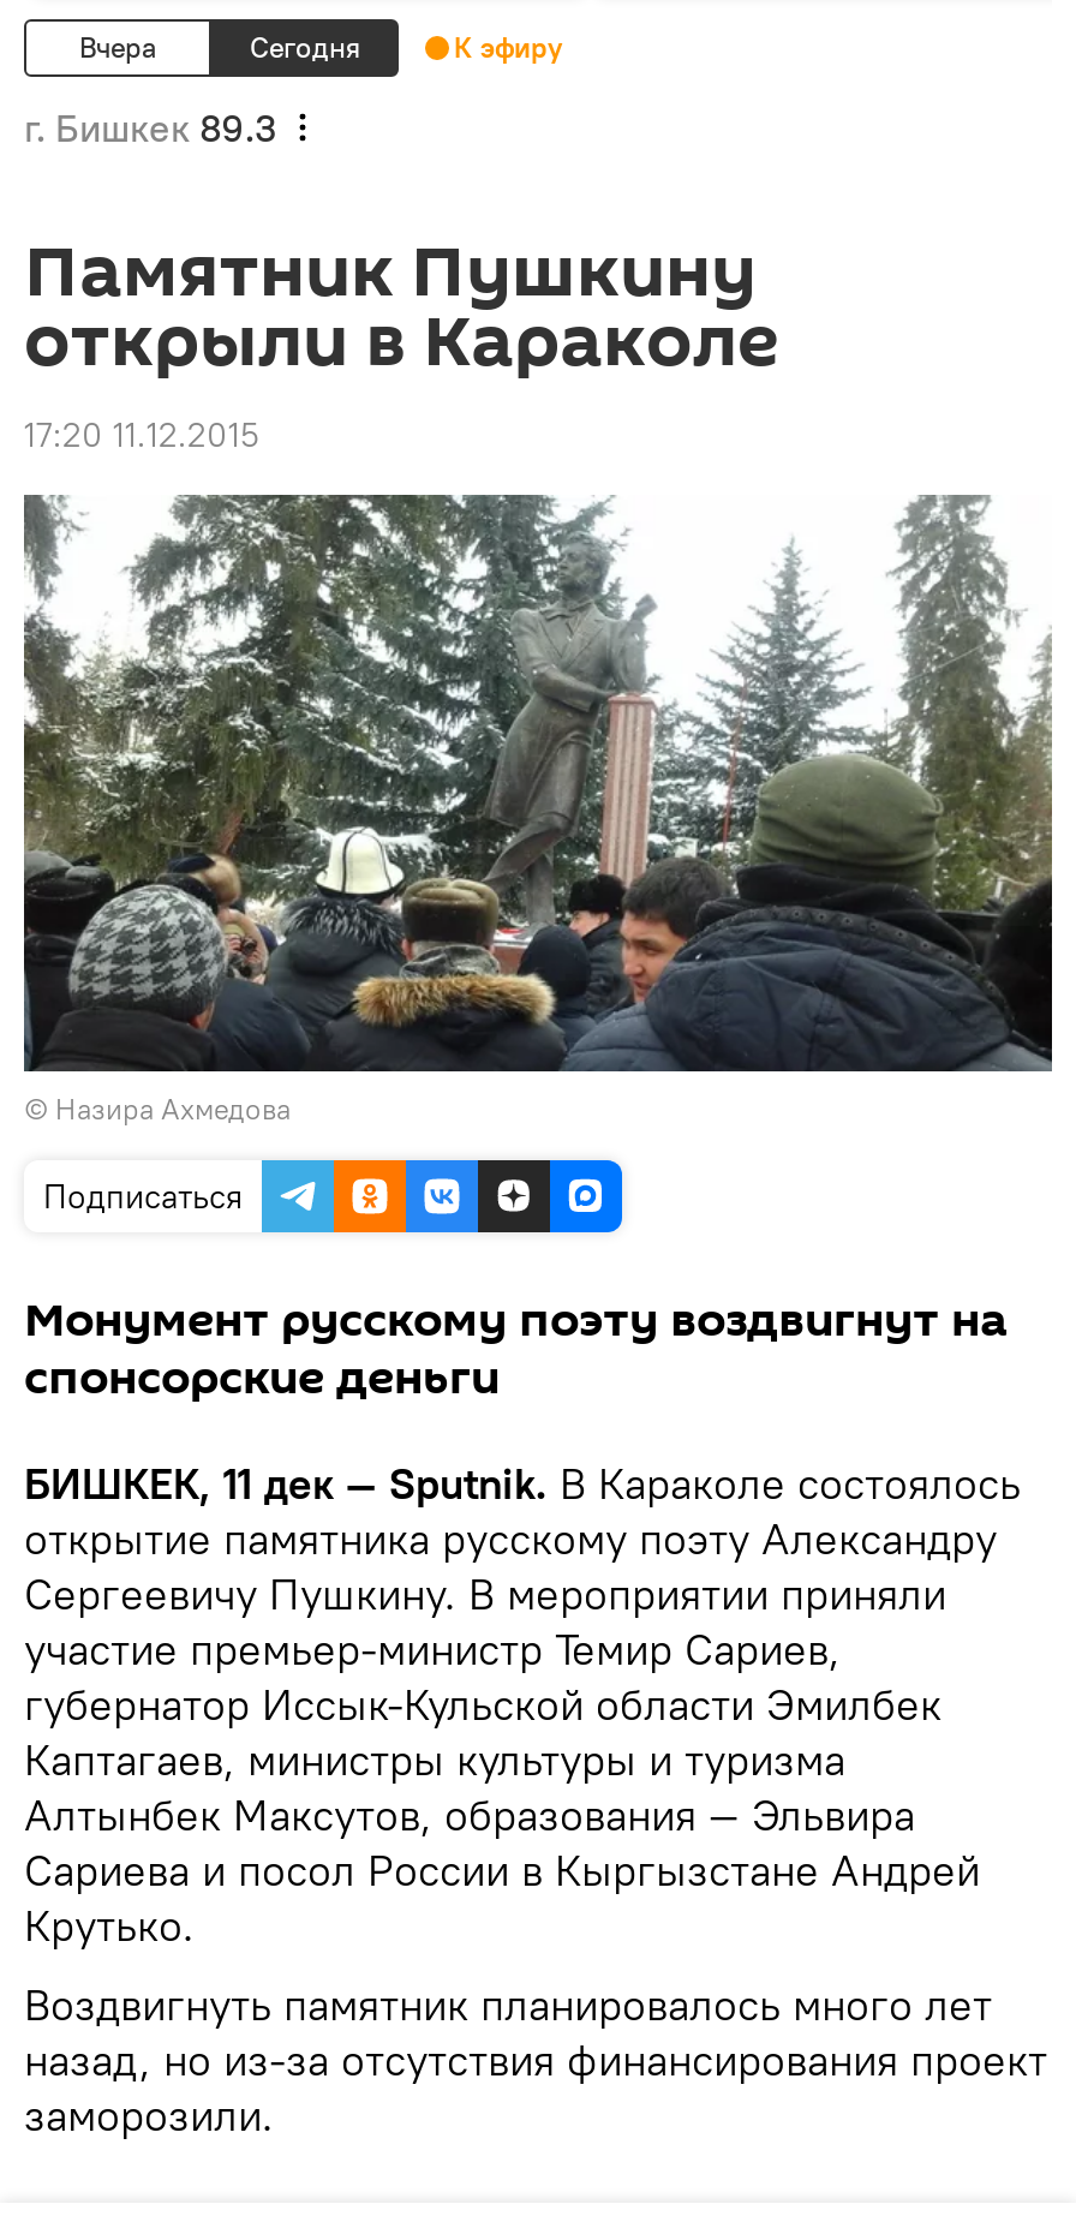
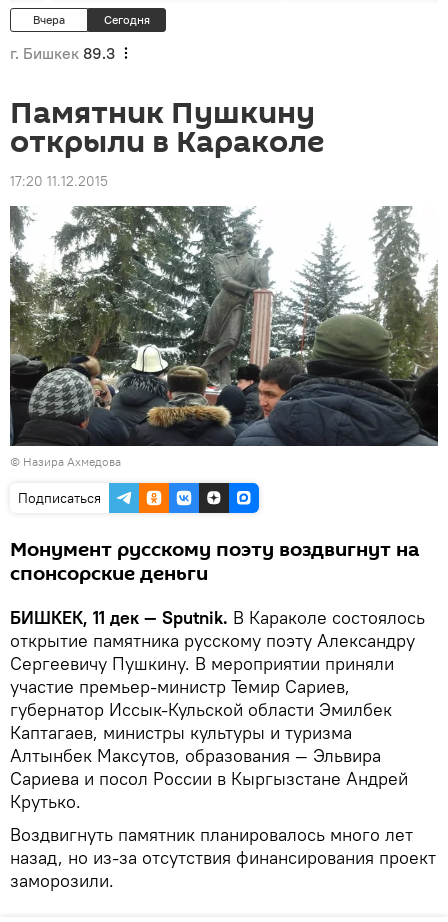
- К эфиру
